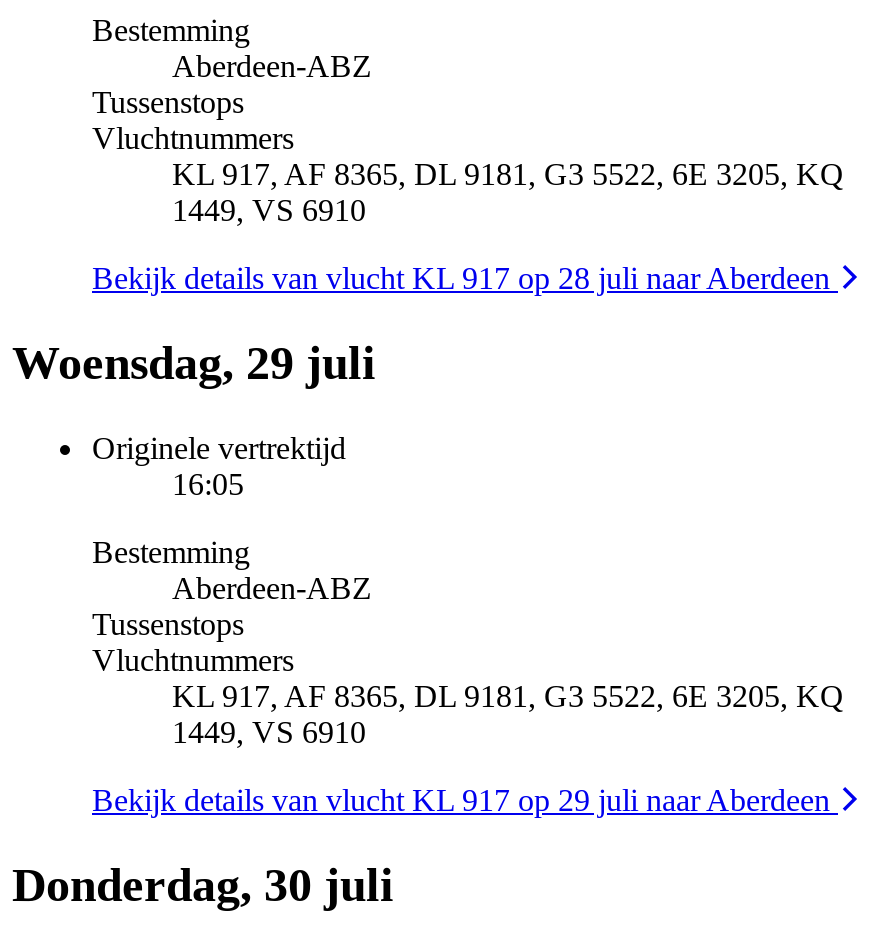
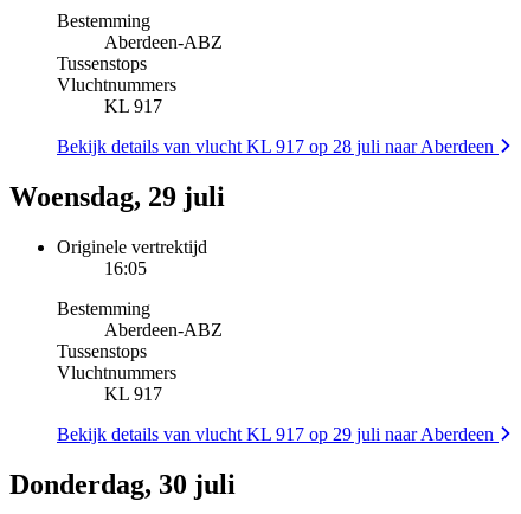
- KL 917, AF 8365, DL 9181, G3 5522, 6E 3205, KQ
- 1449, VS 6910
+ KL 917

- KL 917, AF 8365, DL 9181, G3 5522, 6E 3205, KQ
- 1449, VS 6910
+ KL 917
